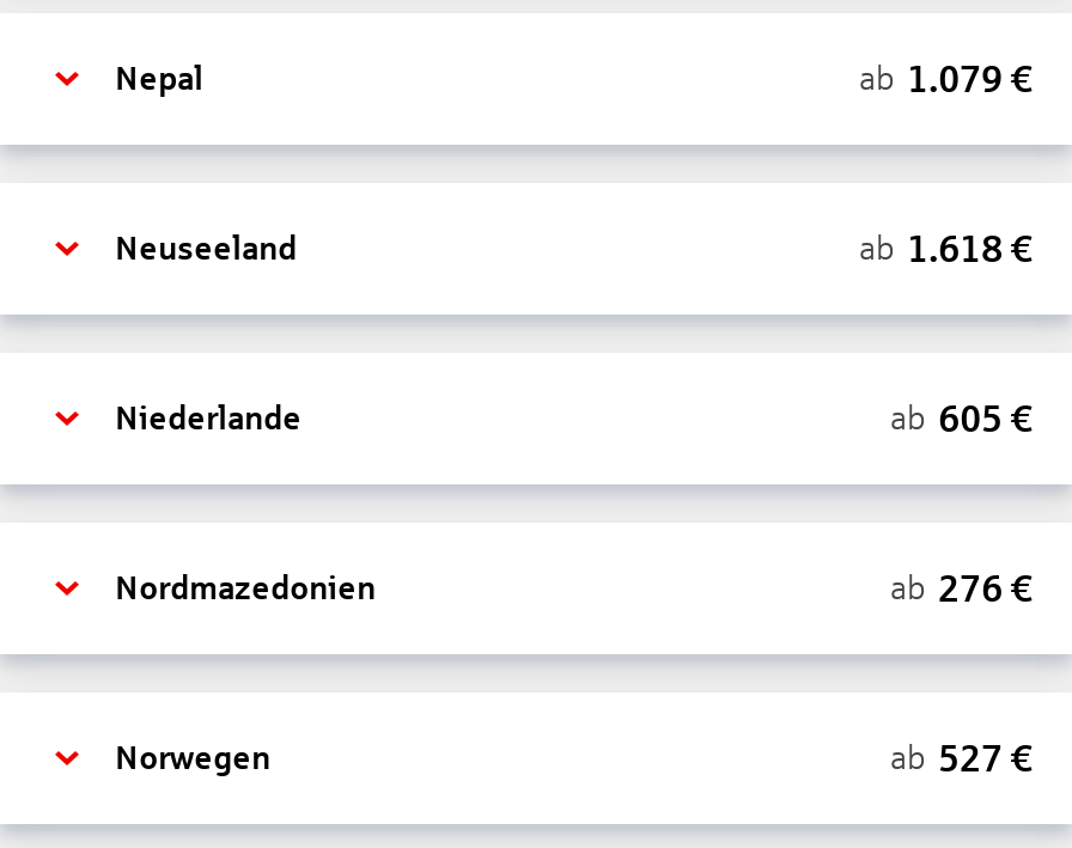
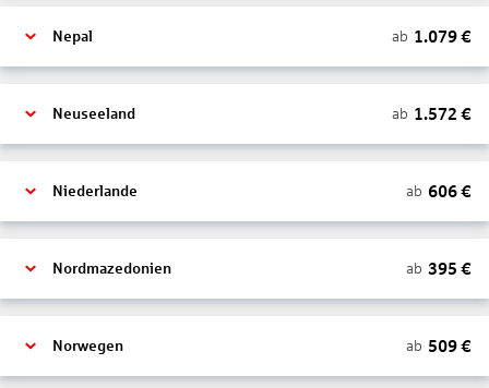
- ab 1.618 €
+ ab 1.572 €

- ab 605 €
+ ab 606 €

- ab 276 €
+ ab 395 €

- ab 527 €
+ ab 509 €
